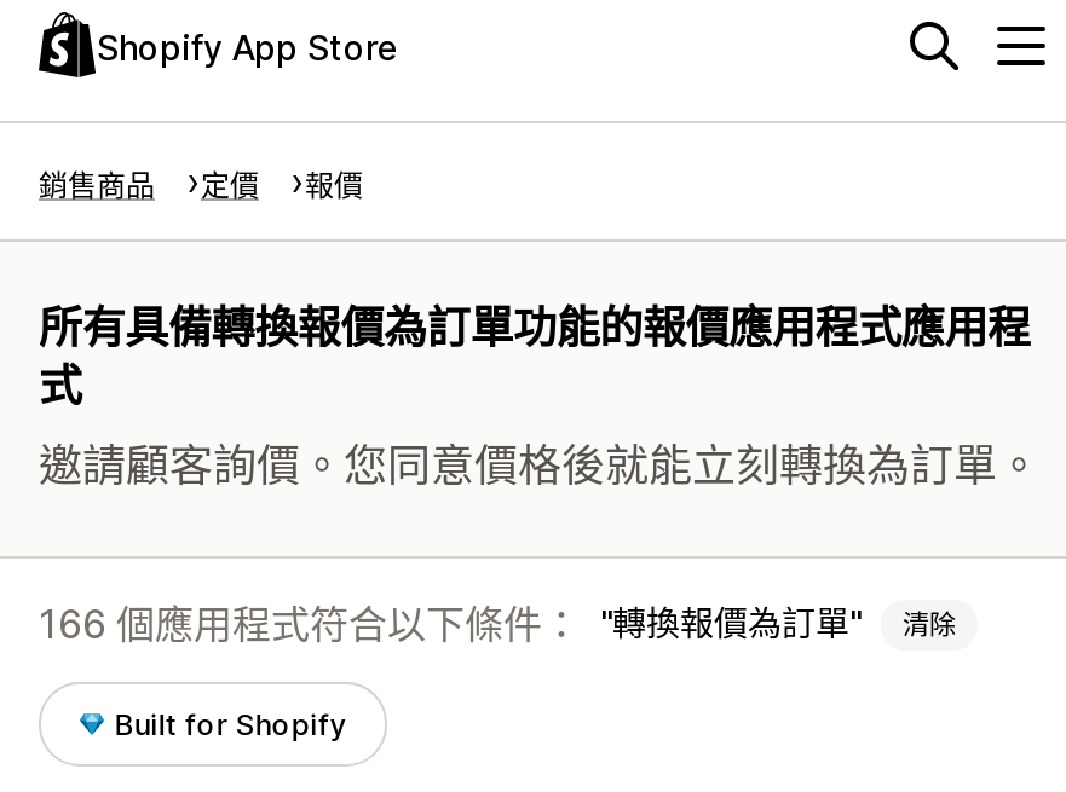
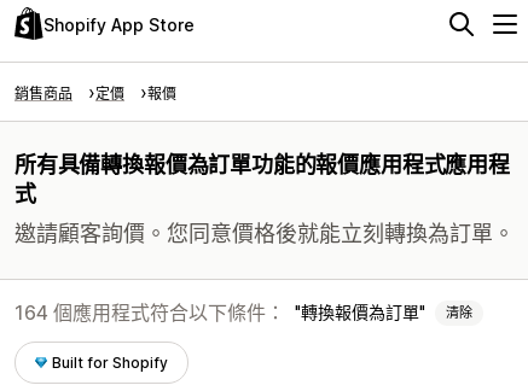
- 166 個應用程式符合以下條件：
+ 164 個應用程式符合以下條件：
